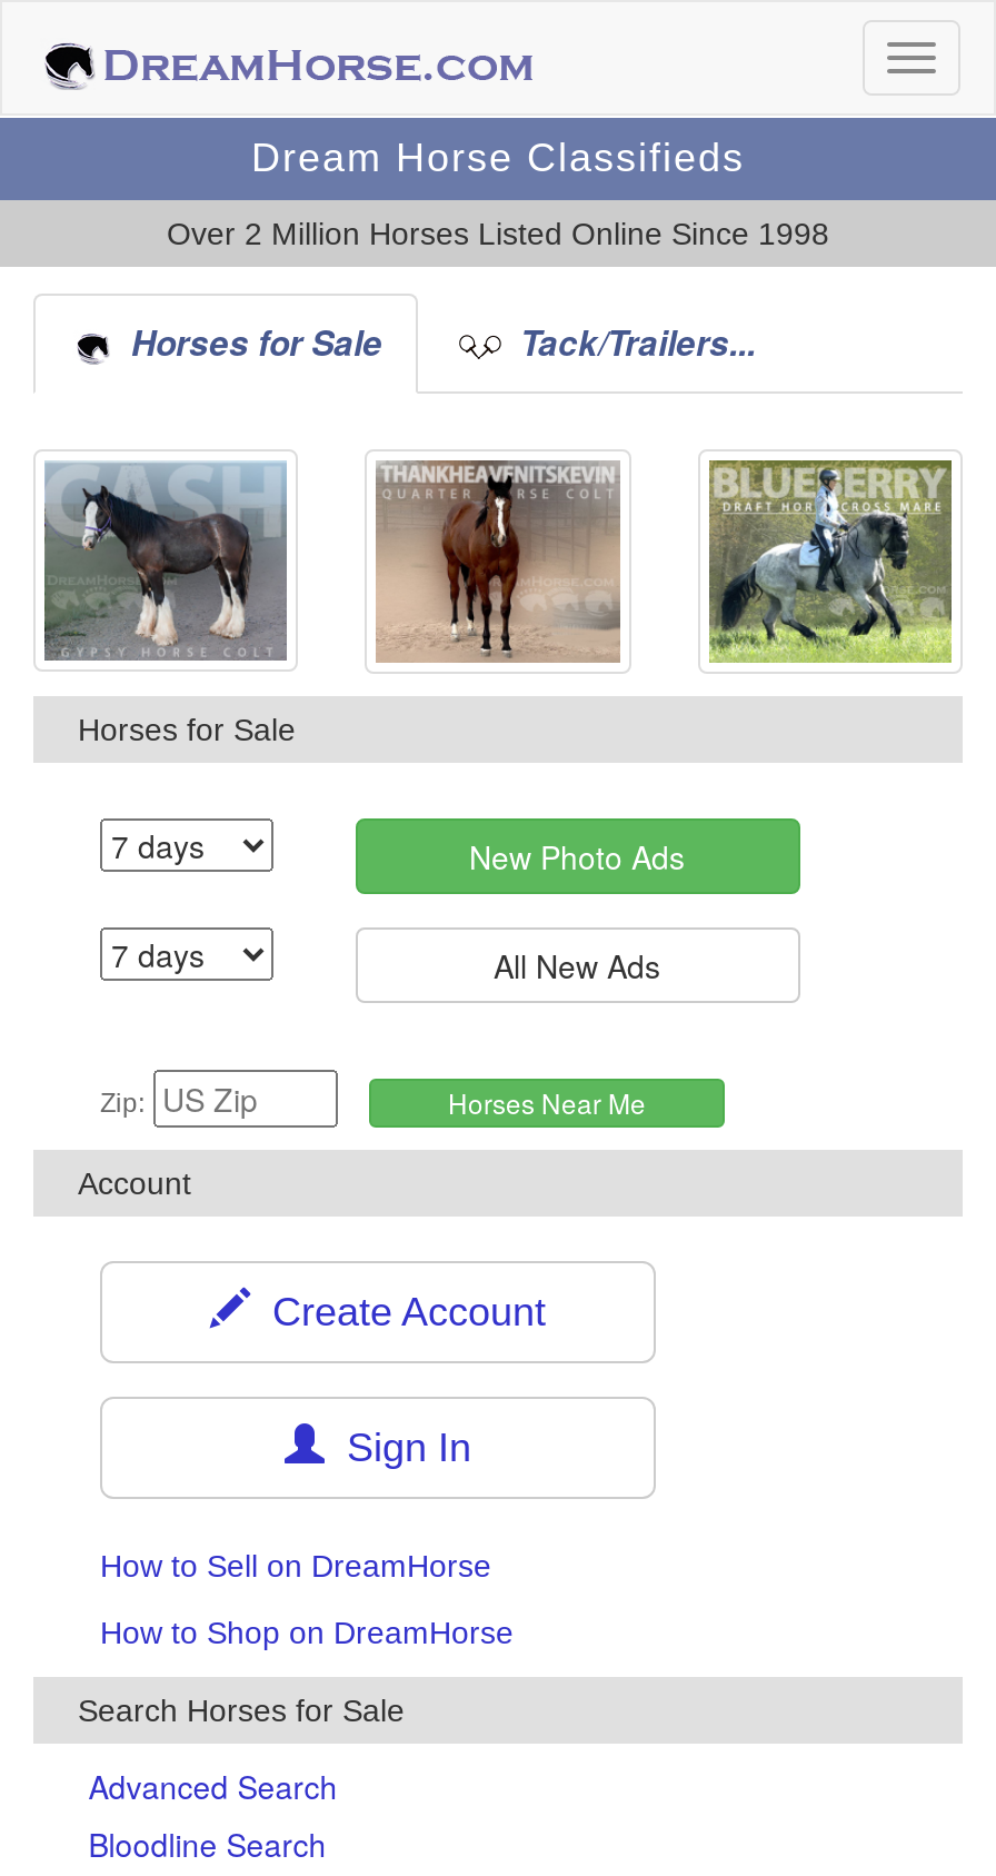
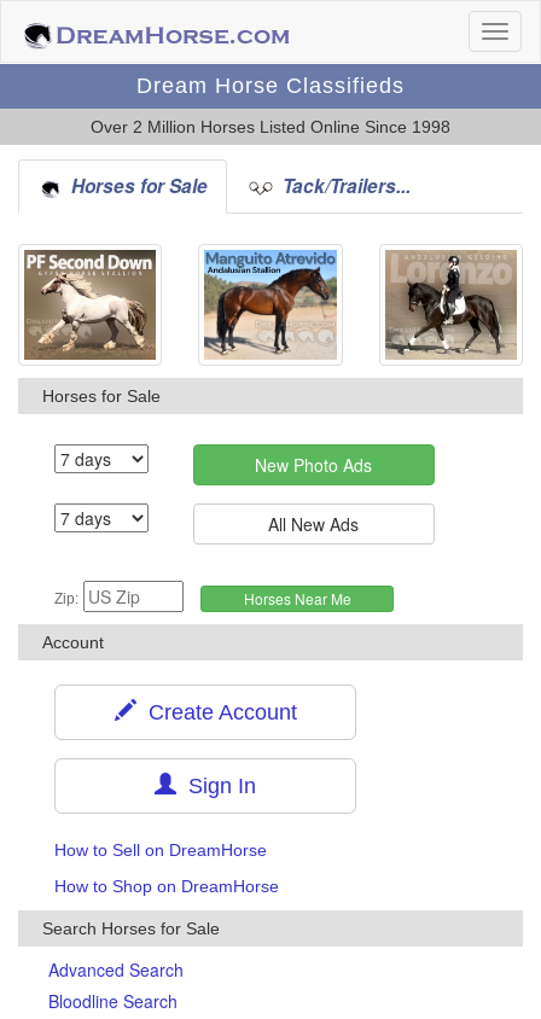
- [image]
+ [image]

- [image]
+ [image]

- [image]
+ [image]
